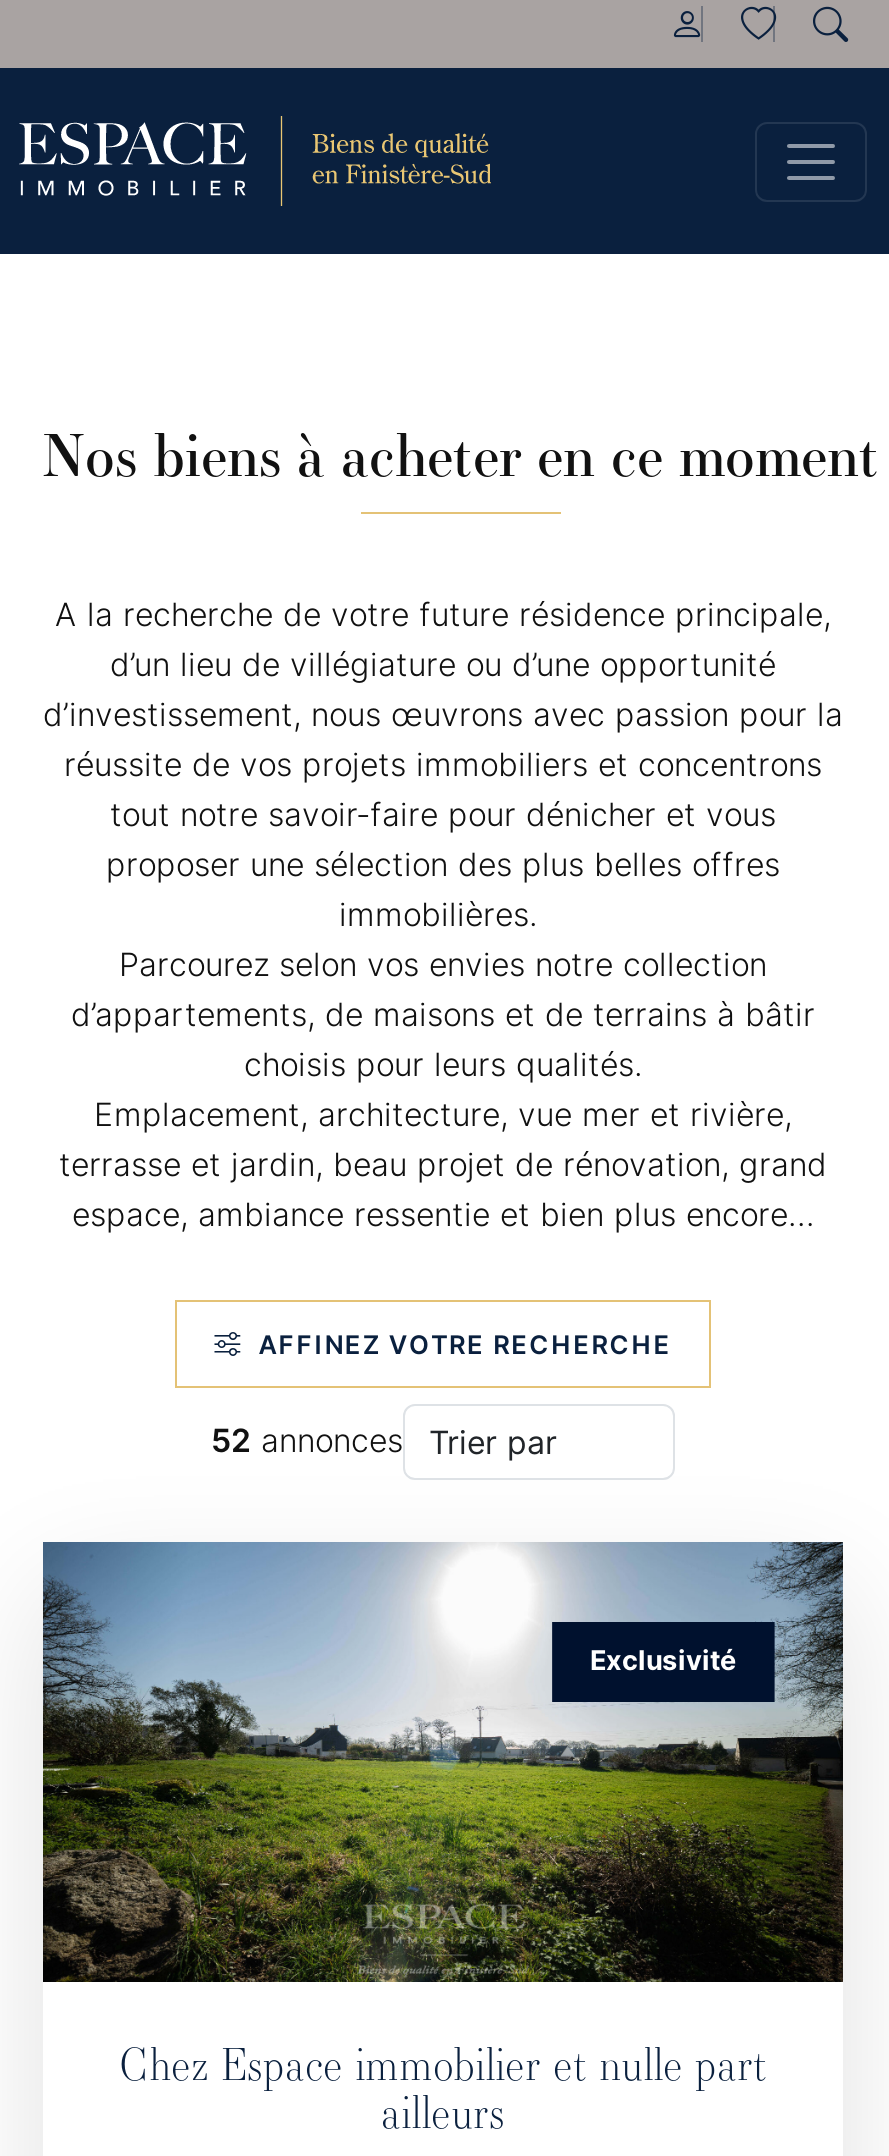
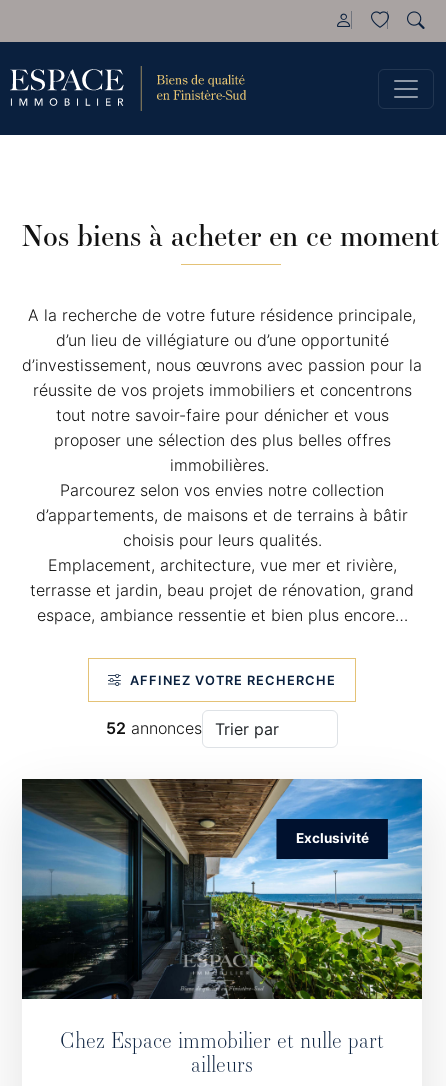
- [image]
+ [image]
